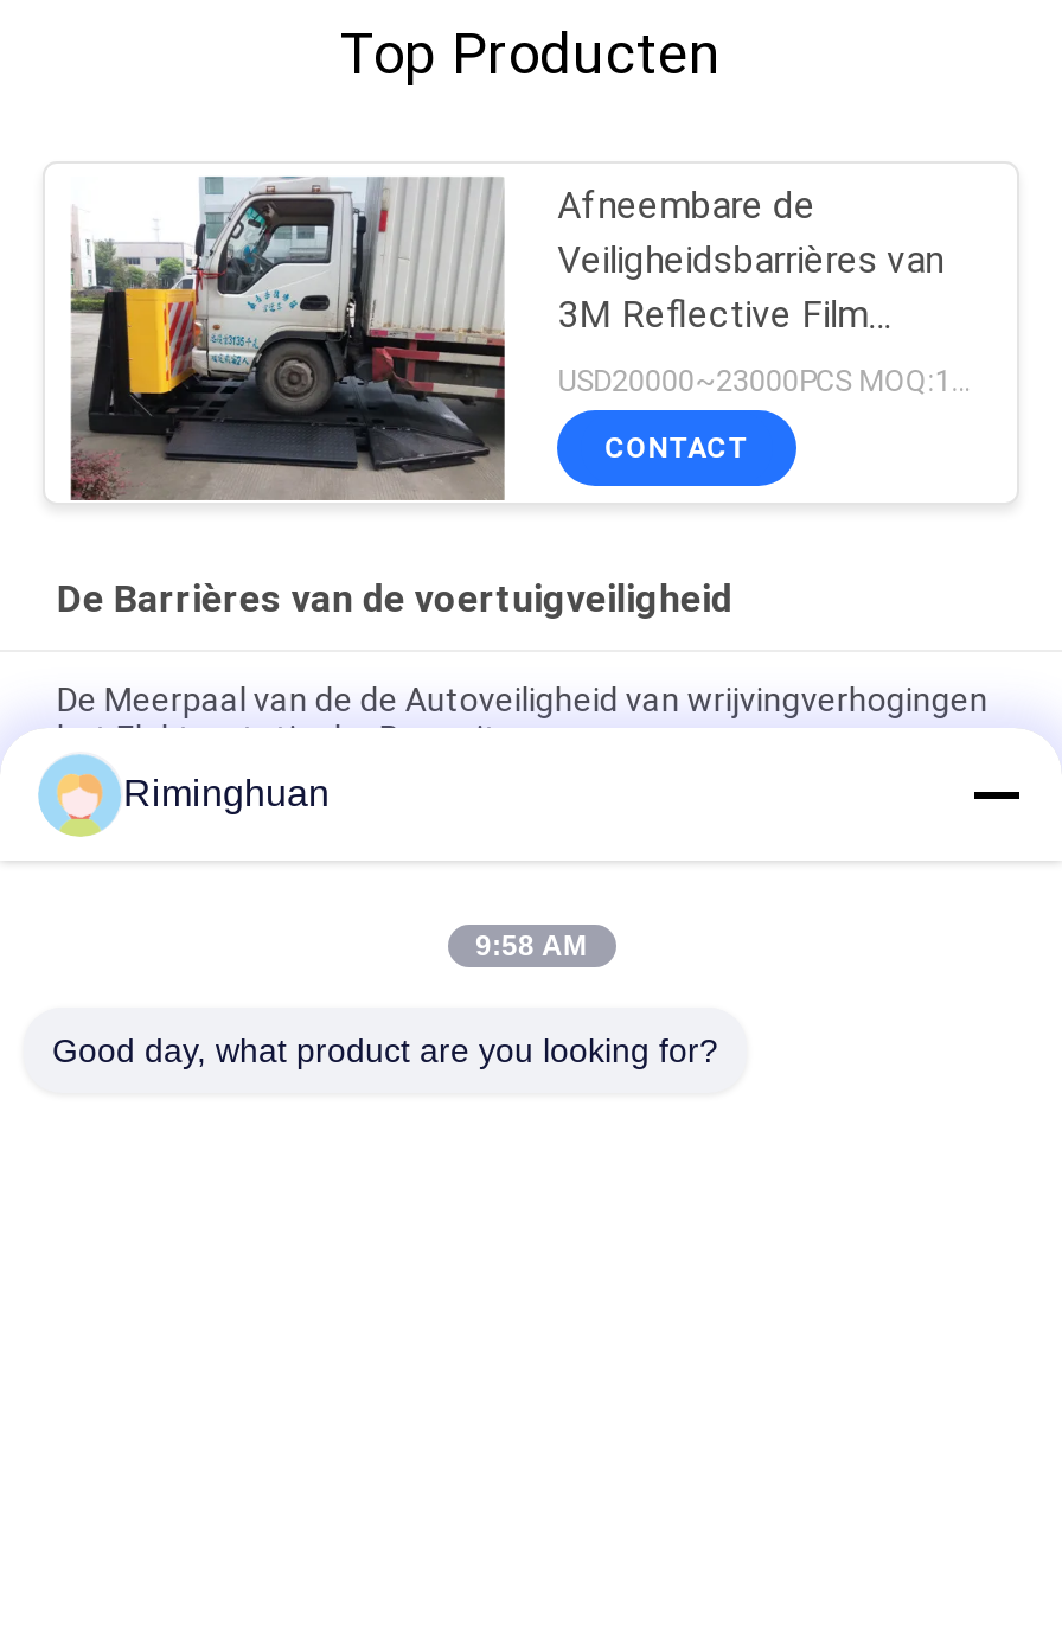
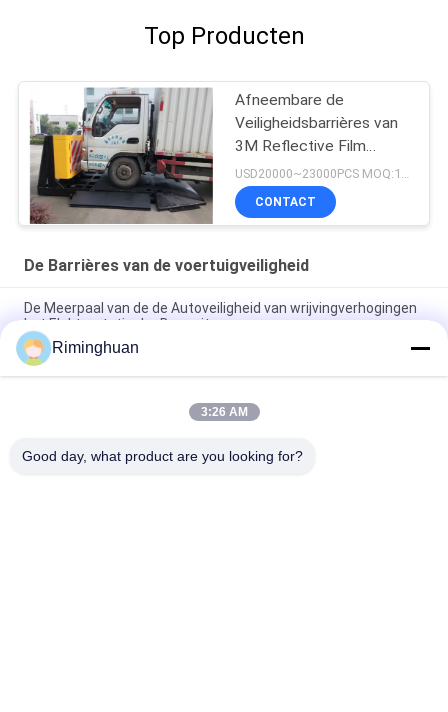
- 9:58 AM
+ 3:26 AM
